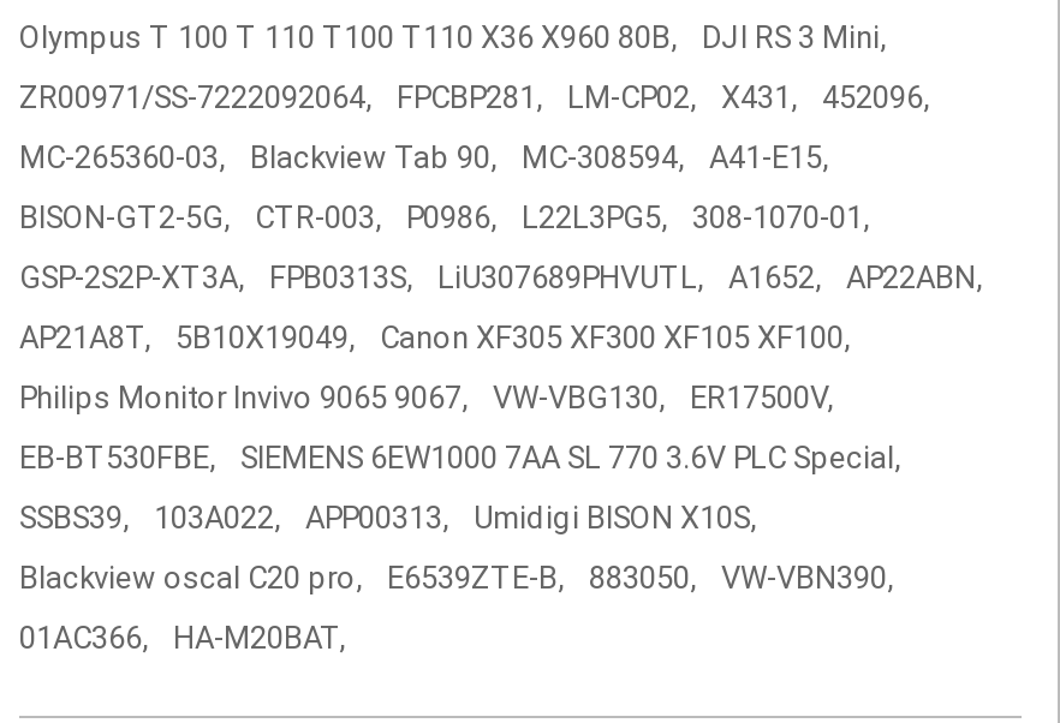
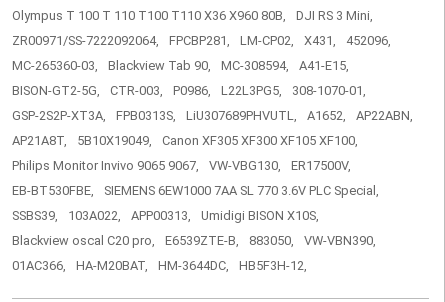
+ HM-3644DC,
+ HB5F3H-12,
